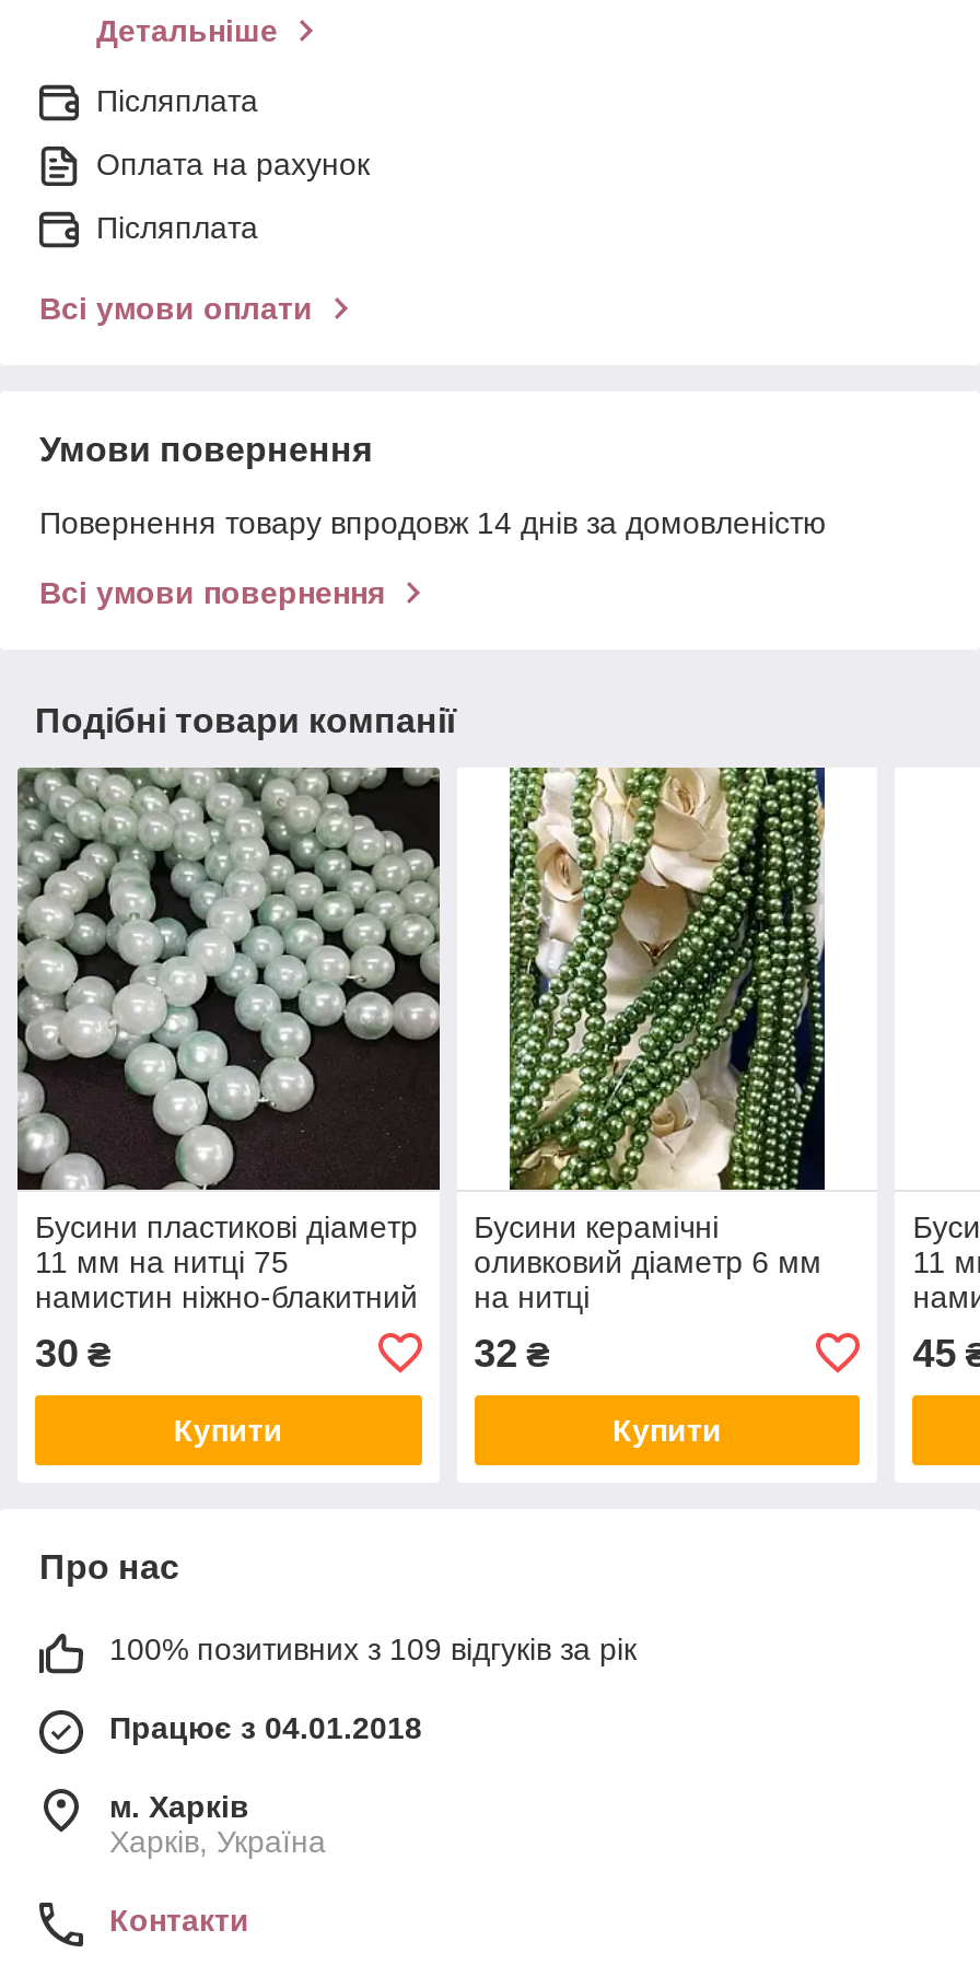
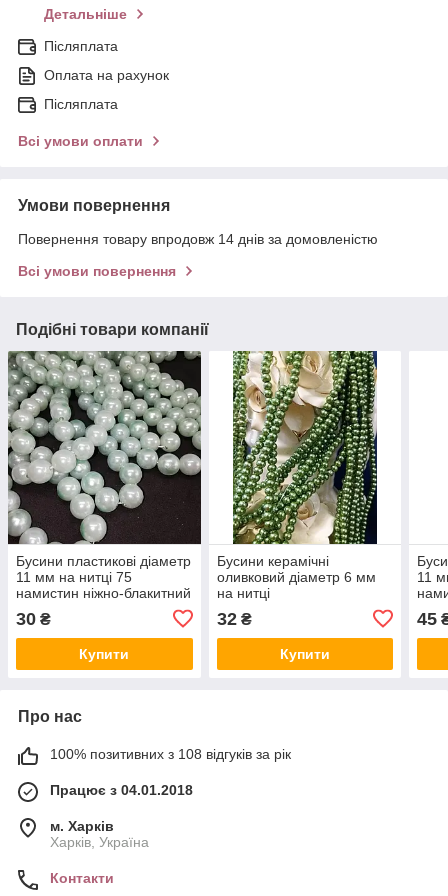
- 100% позитивних з 109 відгуків за рік
+ 100% позитивних з 108 відгуків за рік
